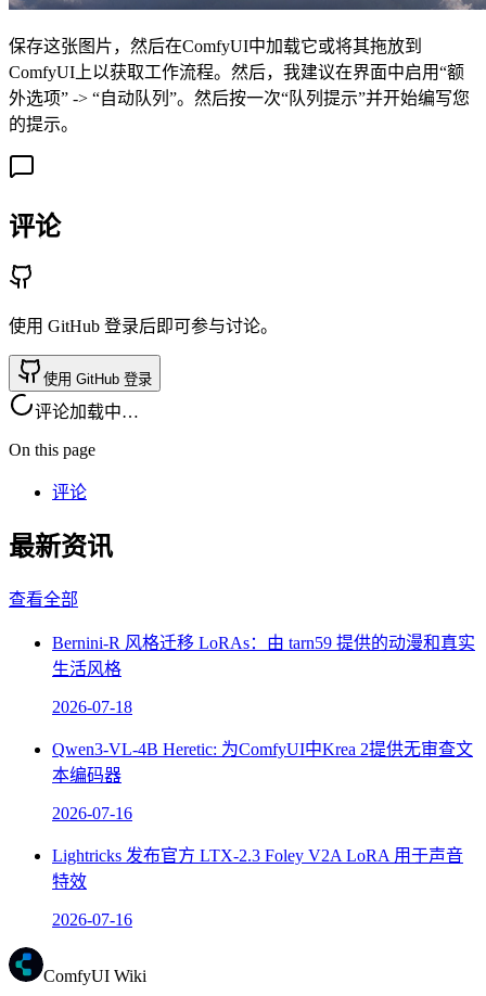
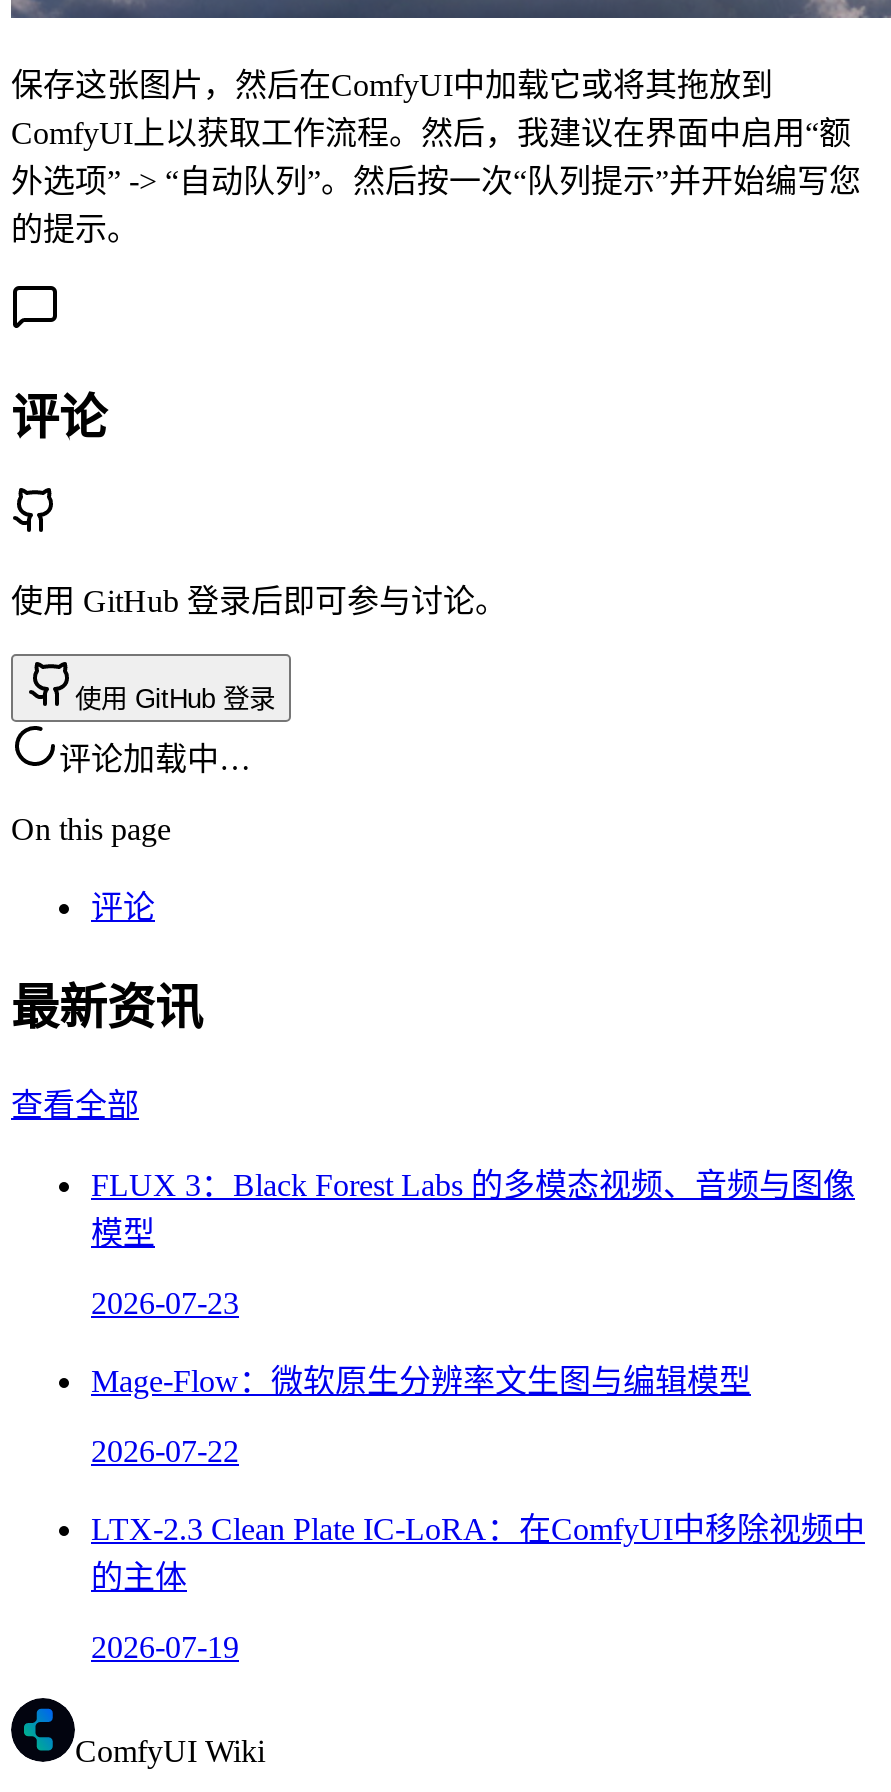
- Bernini-R 风格迁移 LoRAs：由 tarn59 提供的动漫和真实
- 生活风格
+ FLUX 3：Black Forest Labs 的多模态视频、音频与图像
+ 模型

- 2026-07-18
+ 2026-07-23

- Qwen3-VL-4B Heretic: 为ComfyUI中Krea 2提供无审查文
- 本编码器
+ Mage-Flow：微软原生分辨率文生图与编辑模型

- 2026-07-16
+ 2026-07-22

- Lightricks 发布官方 LTX-2.3 Foley V2A LoRA 用于声音
- 特效
+ LTX-2.3 Clean Plate IC-LoRA：在ComfyUI中移除视频中
+ 的主体

- 2026-07-16
+ 2026-07-19
